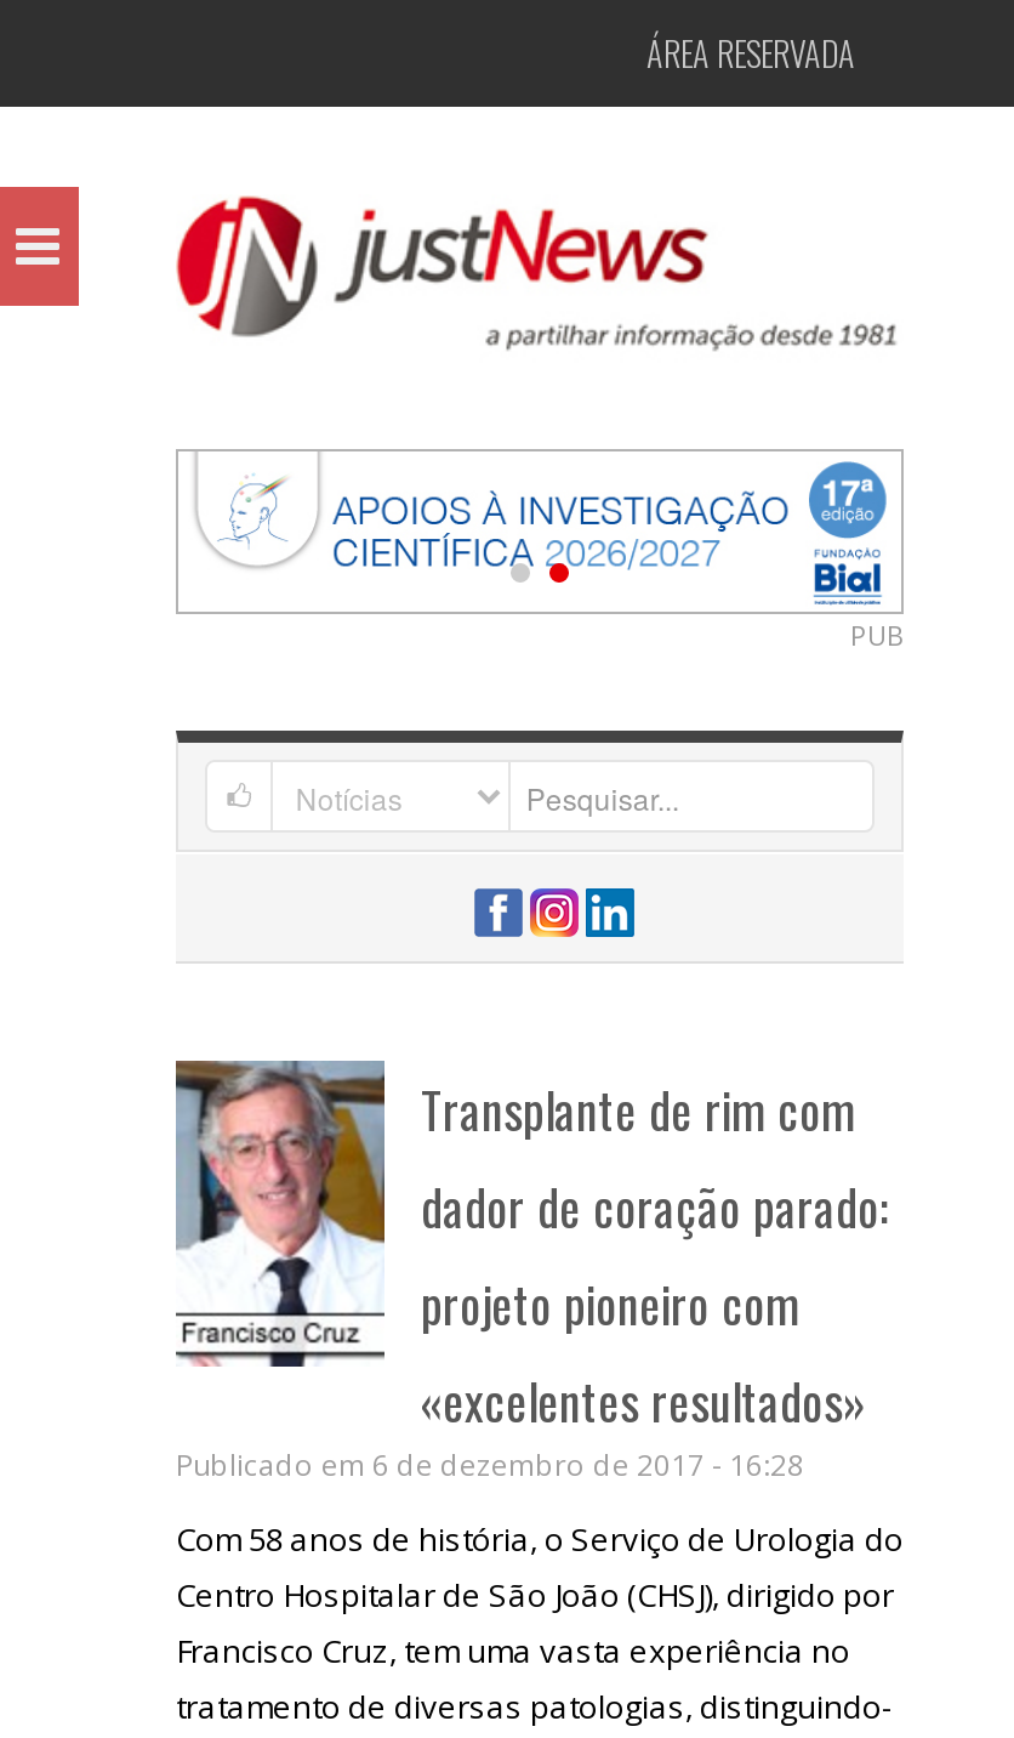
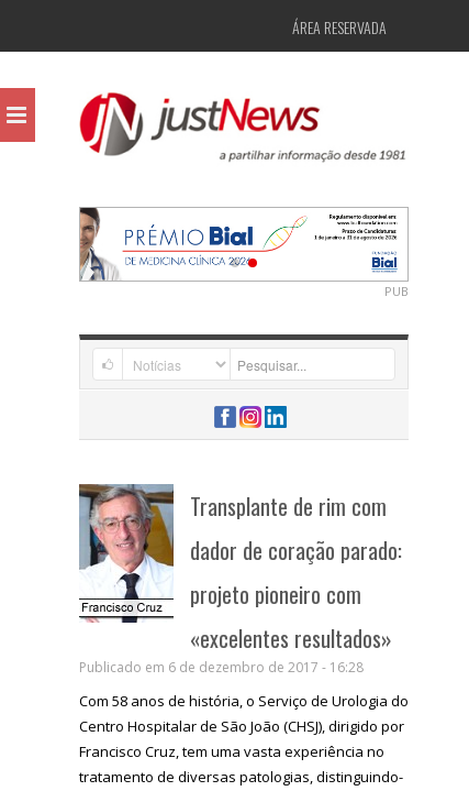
- [image]
+ [image]
